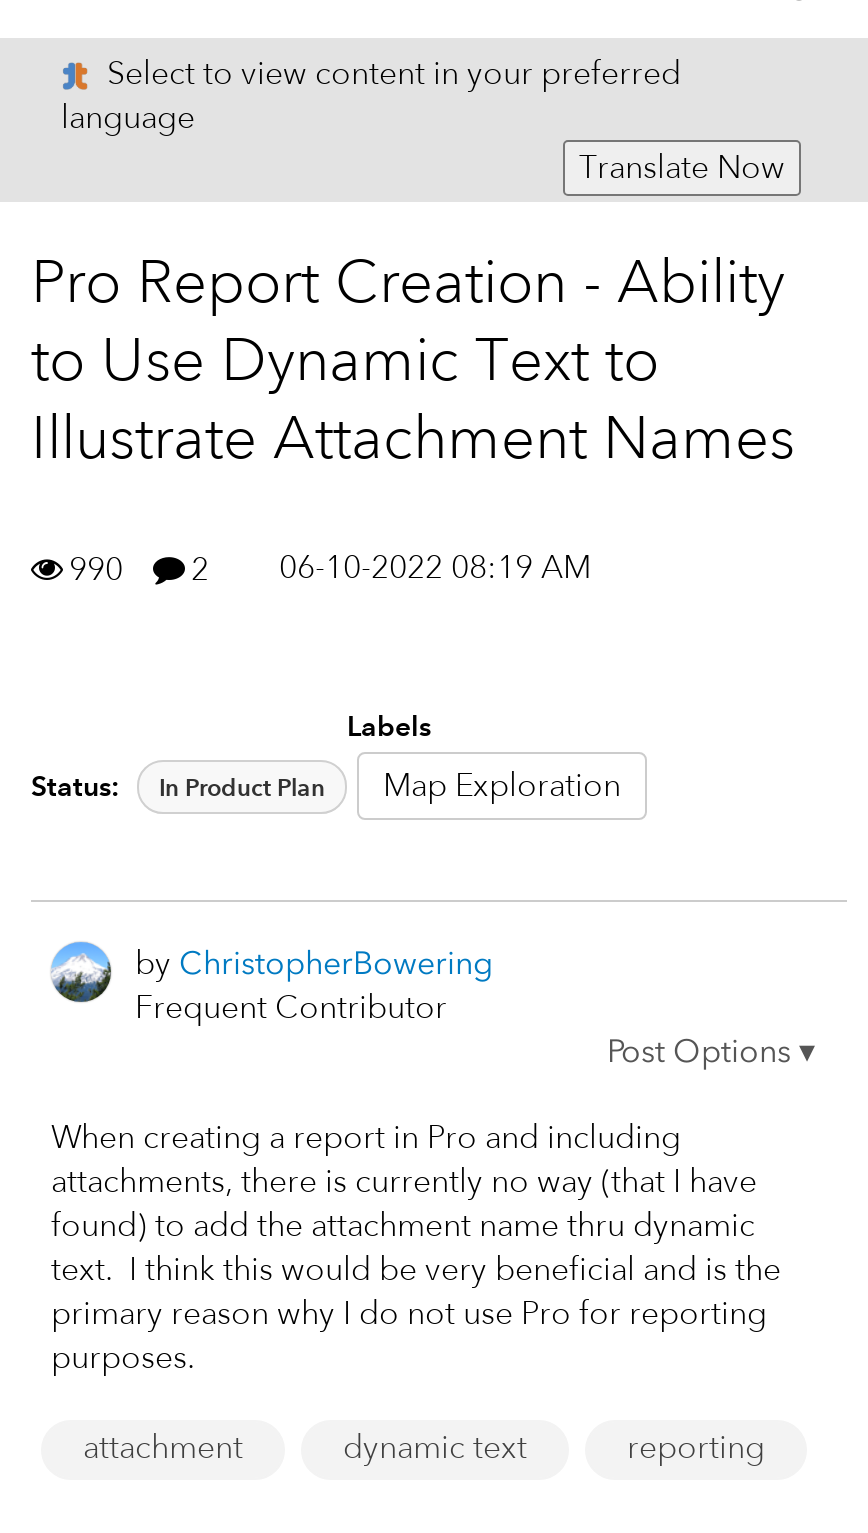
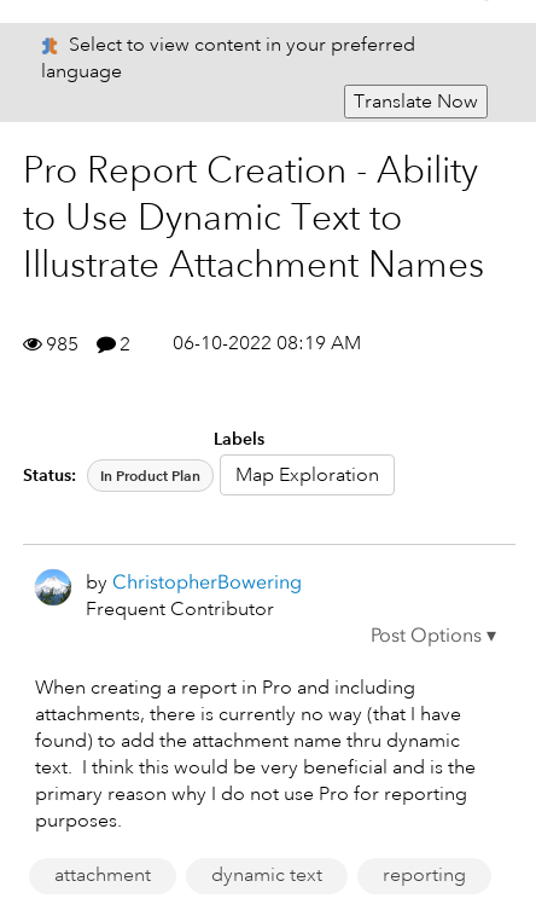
- 990 2 06-10-2022 08:19 AM
+ 985 2 06-10-2022 08:19 AM
